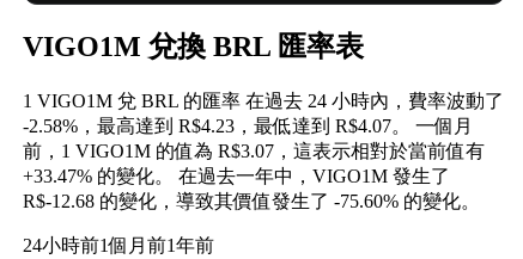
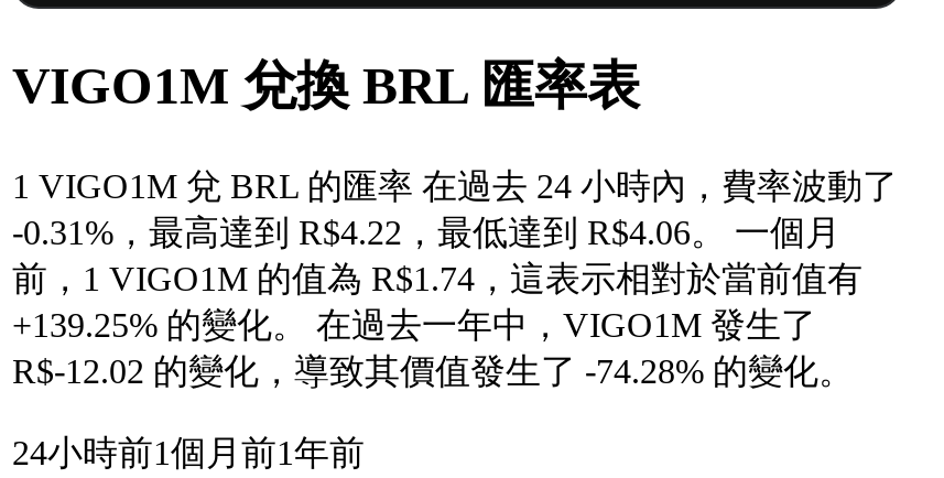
- -2.58%，最高達到 R$4.23，最低達到 R$4.07。 一個月
+ -0.31%，最高達到 R$4.22，最低達到 R$4.06。 一個月

- 前，1 VIGO1M 的值為 R$3.07，這表示相對於當前值有
+ 前，1 VIGO1M 的值為 R$1.74，這表示相對於當前值有

- +33.47%的變化。 在過去一年中，VIGO1M 發生了
+ +139.25%的變化。 在過去一年中，VIGO1M 發生了

- R$-12.68 的變化，導致其價值發生了-75.60%的變化。
+ R$-12.02 的變化，導致其價值發生了-74.28%的變化。
